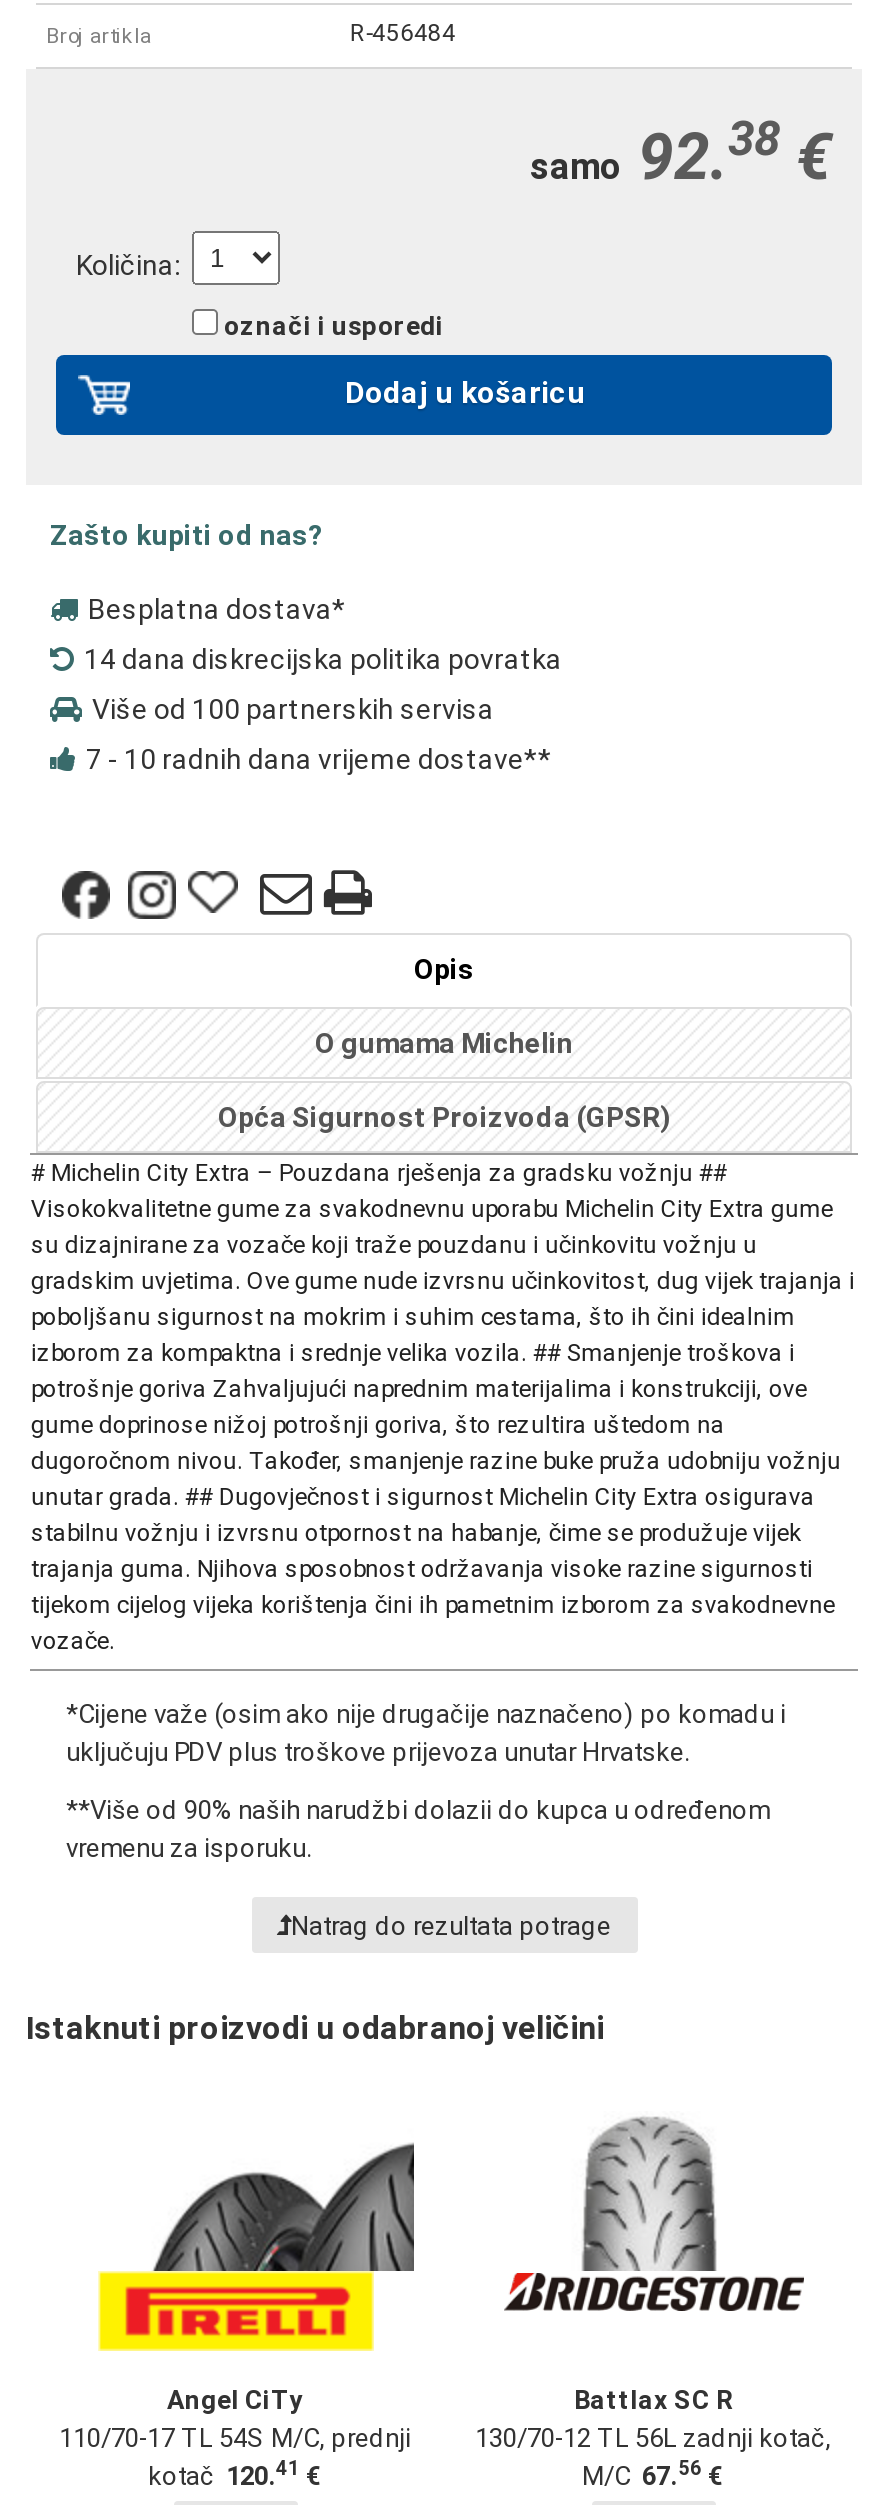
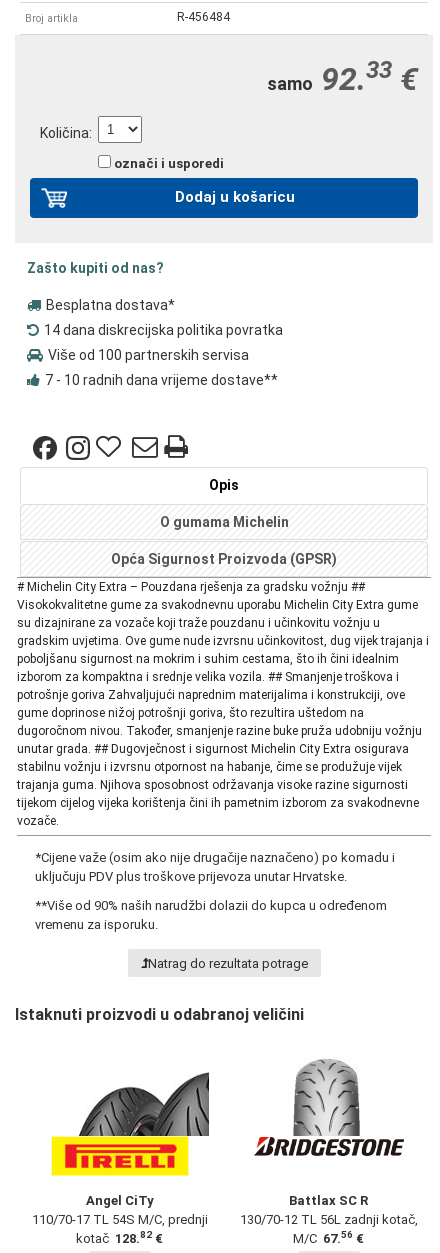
- samo 92.38 €
+ samo 92.33 €

- kotač 120.41 €
+ kotač 128.82 €
